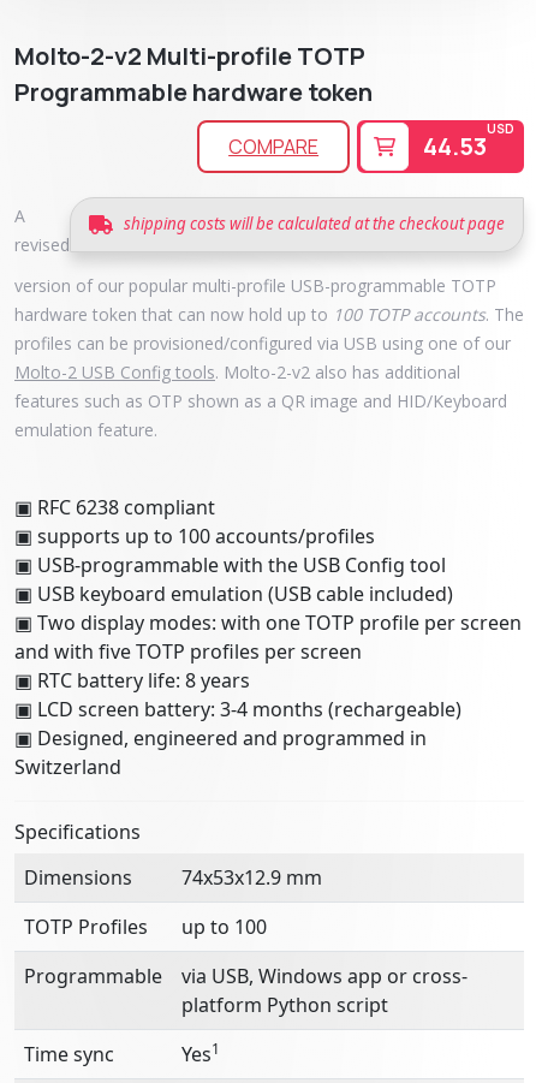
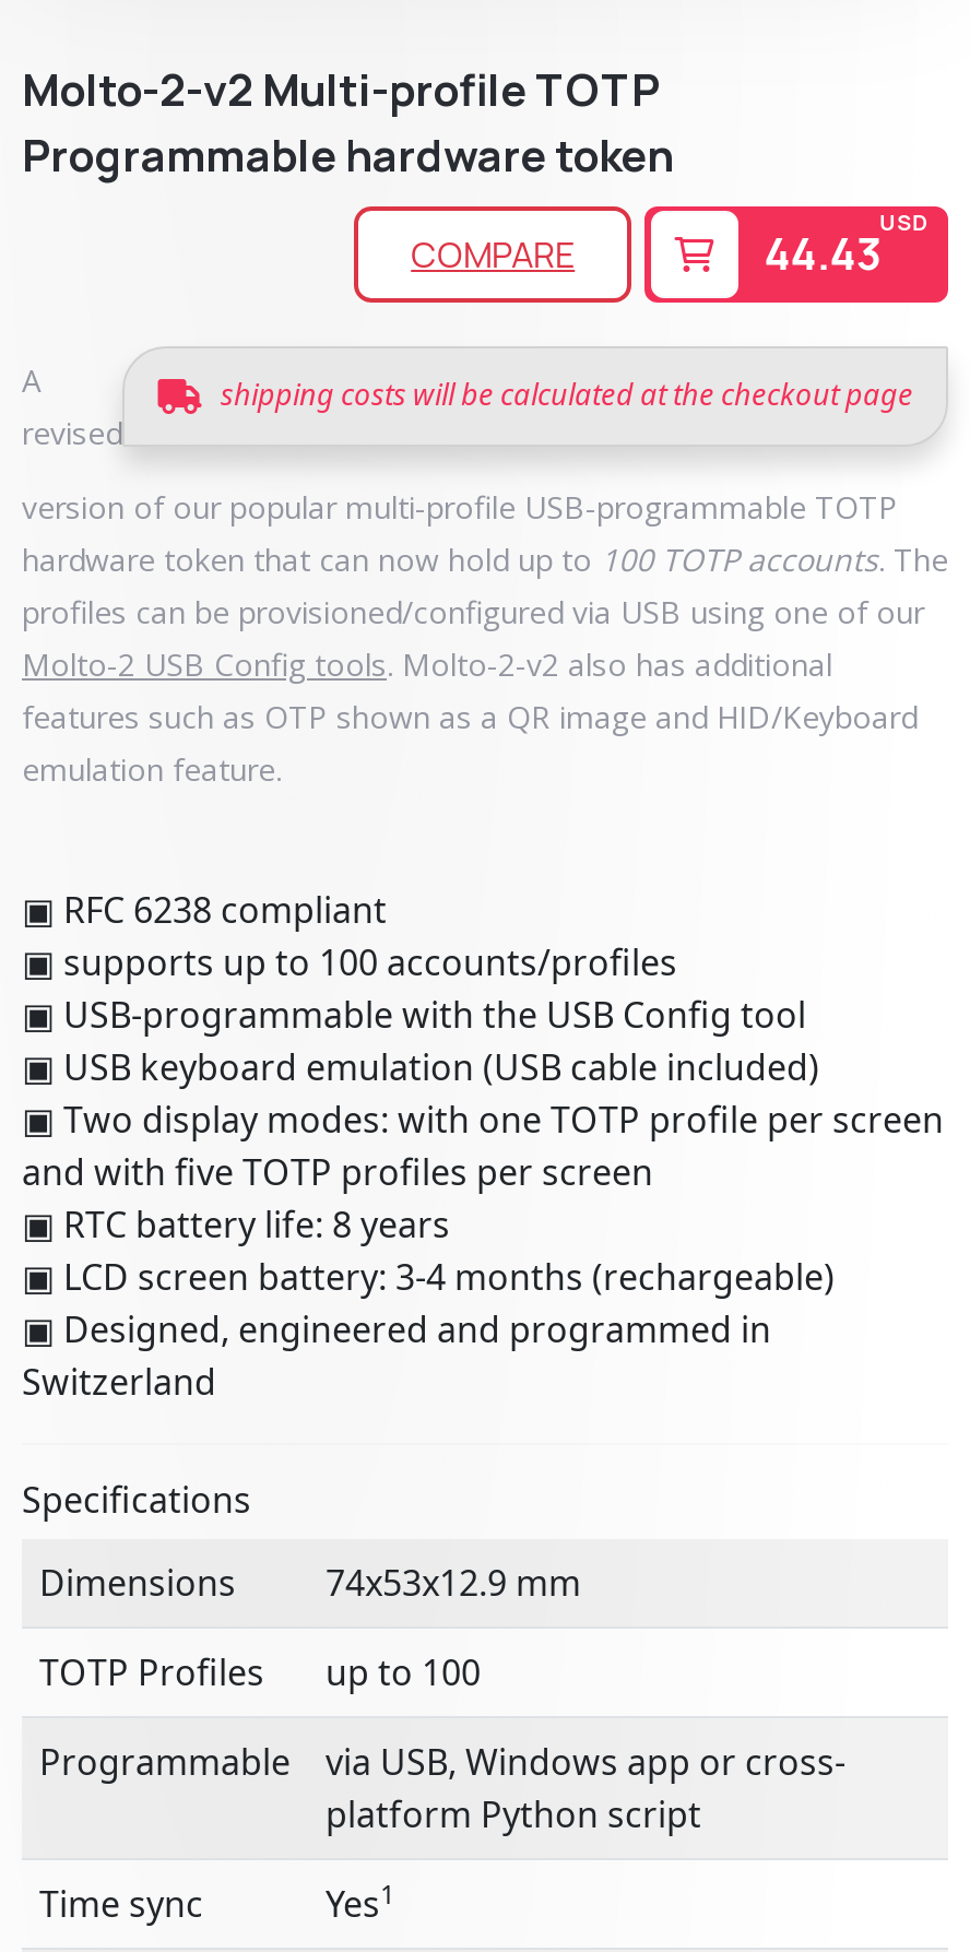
- 44.53
+ 44.43
